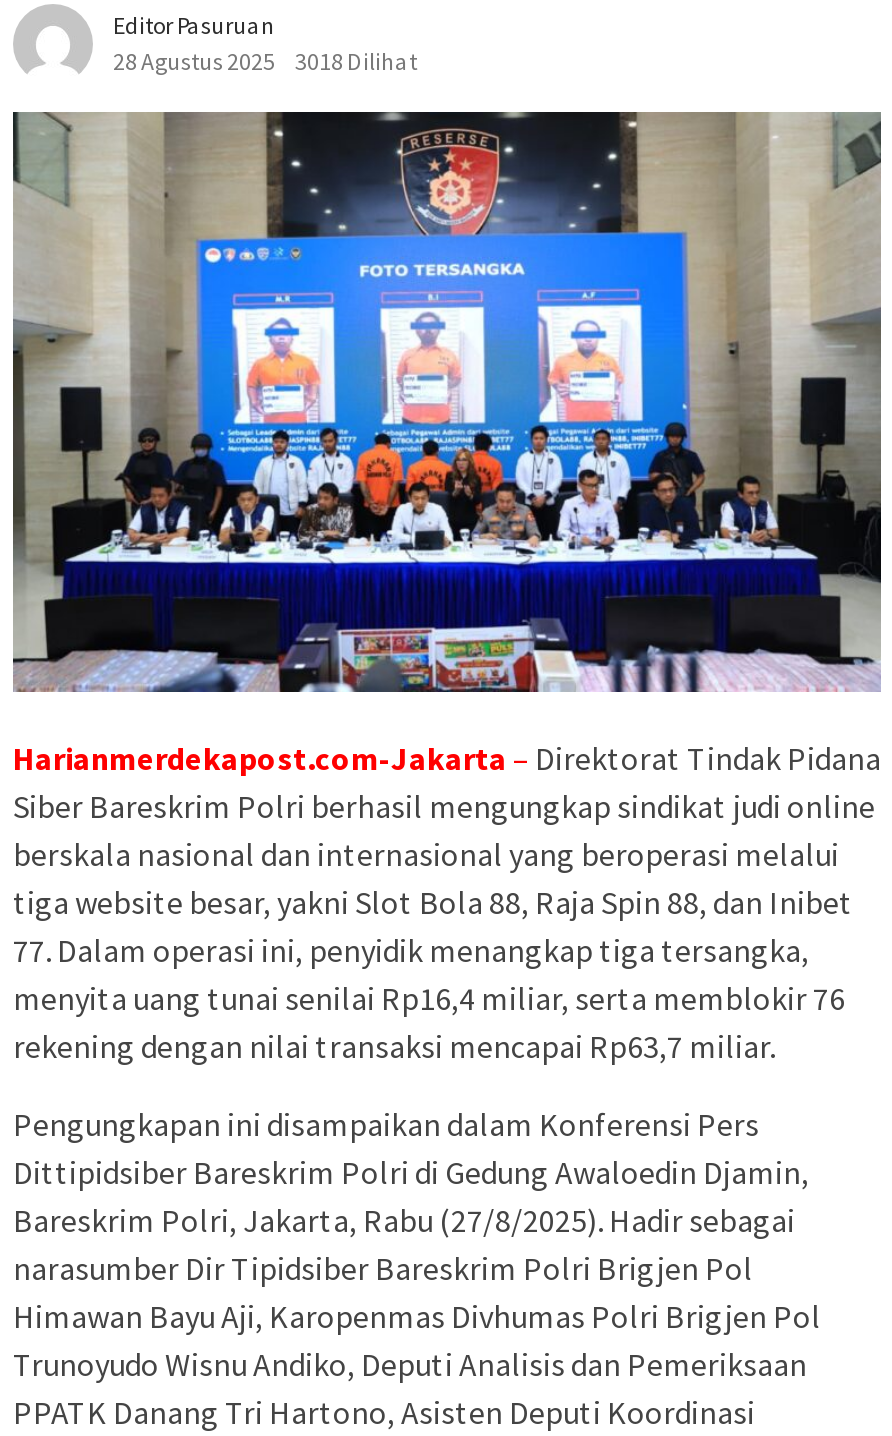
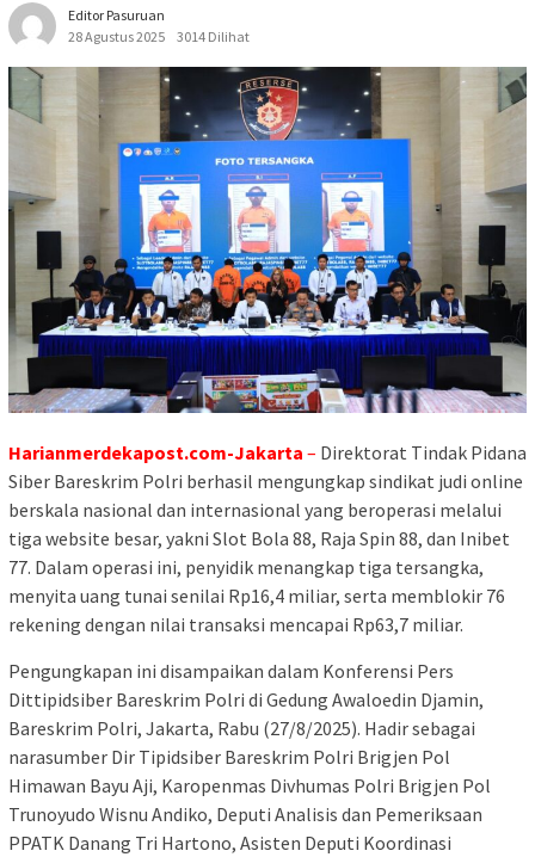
- 28 Agustus 2025 3018 Dilihat
+ 28 Agustus 2025 3014 Dilihat
